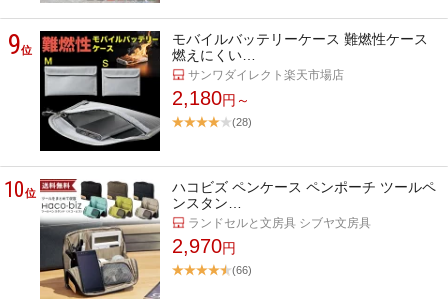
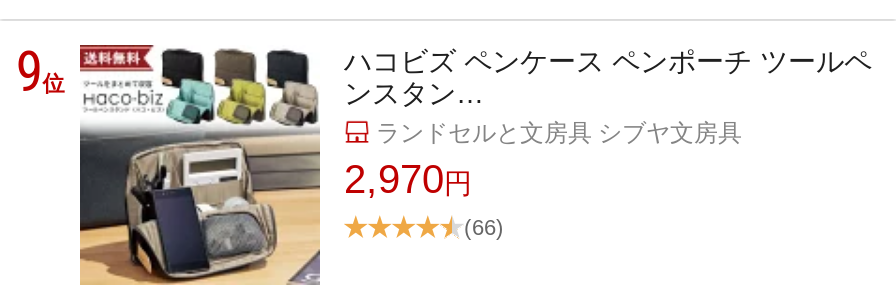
- [image]
- モバイルバッテリーケース 難燃性ケース
- 燃えにくい…
- サンワダイレクト楽天市場店
- 2,180円～
- (28)
- 10位
